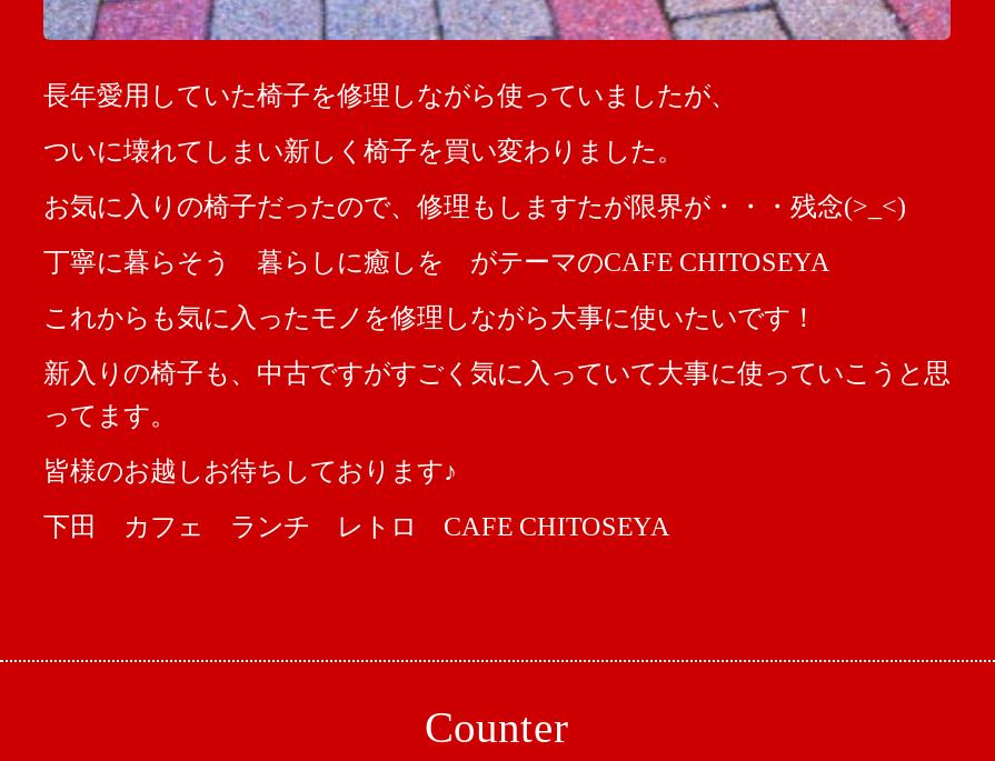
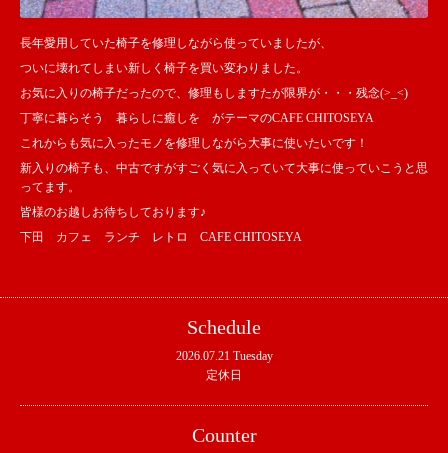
+ Schedule
+ 2026.07.21 Tuesday
+ 定休日
